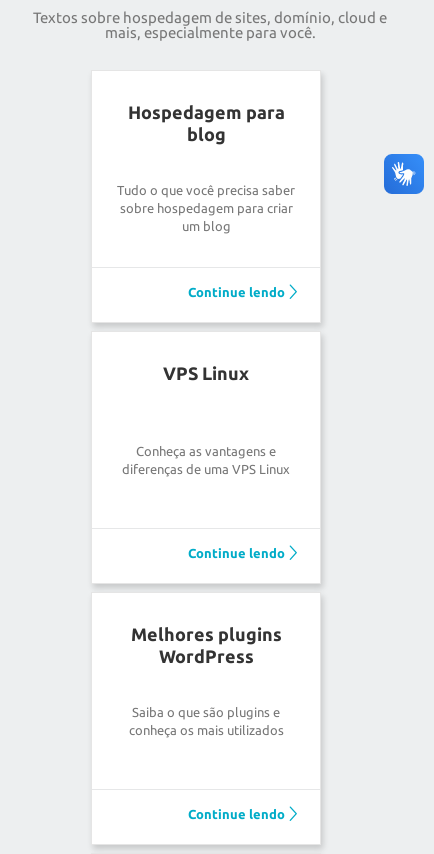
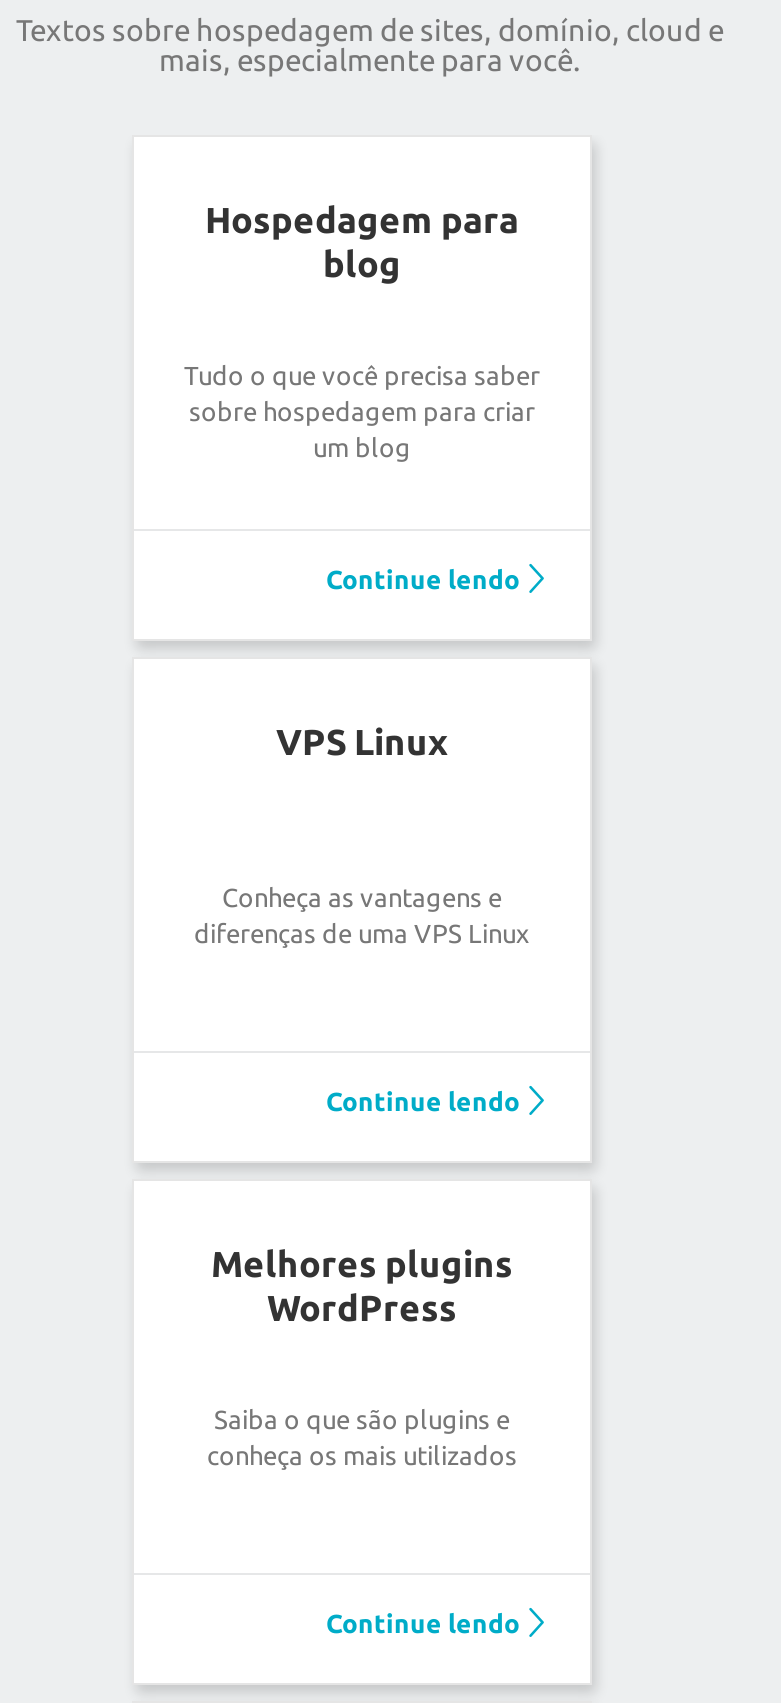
- [image]
